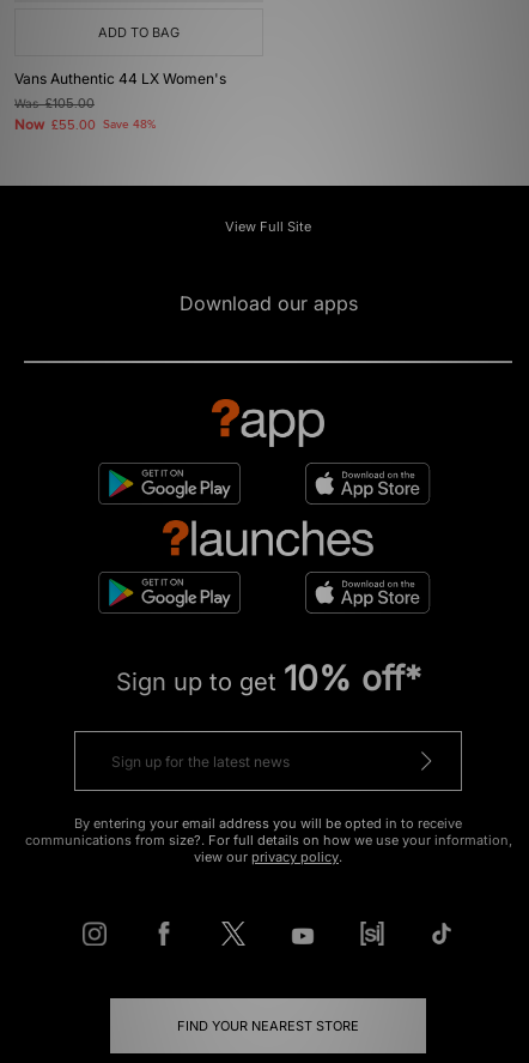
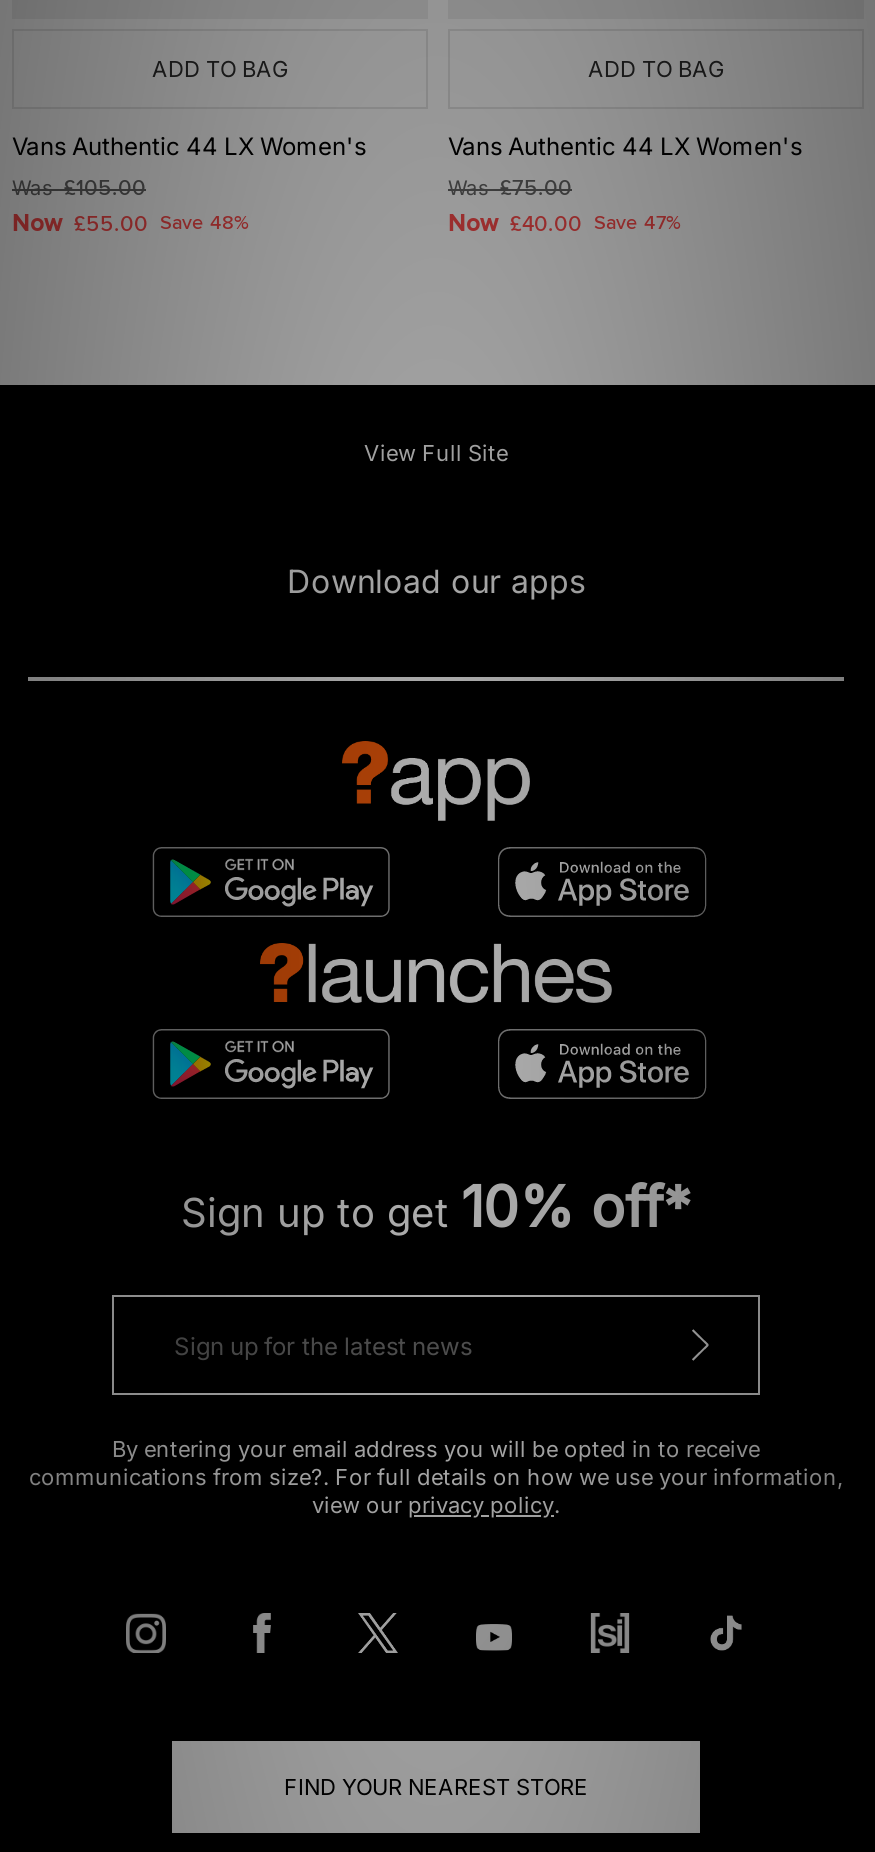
+ ADD TO BAG
+ Vans Authentic 44 LX Women's
+ Was£75.00
+ Now £40.00 Save 47%
